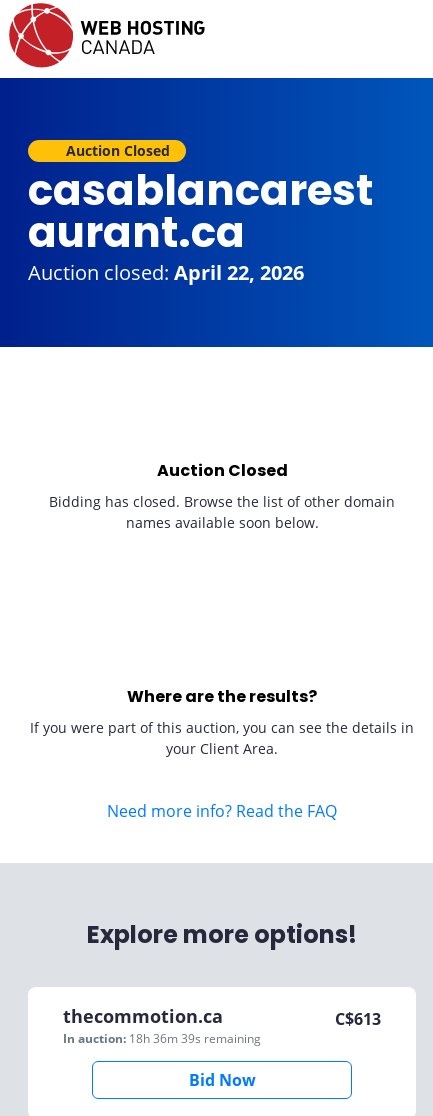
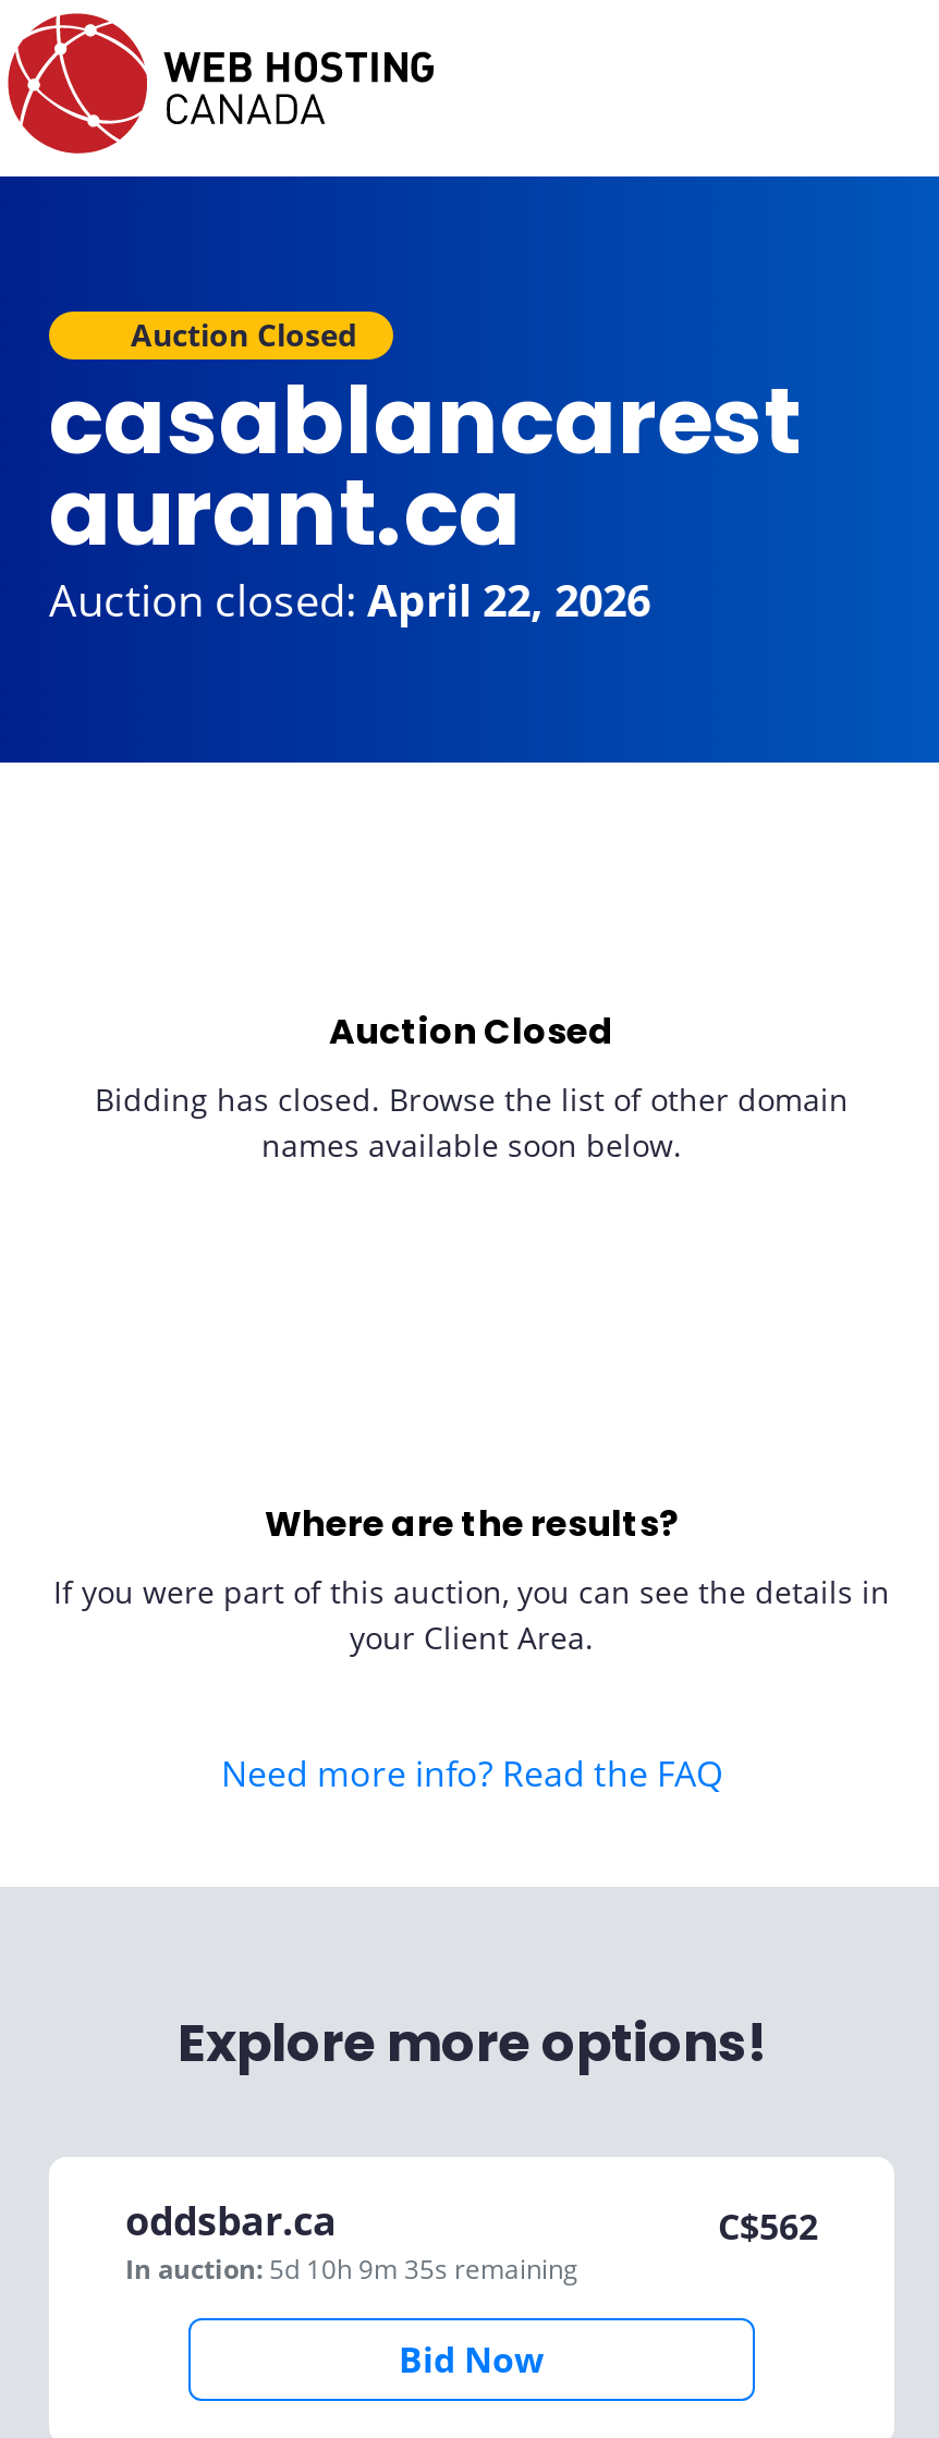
- thecommotion.ca
- In auction: 18h 36m 39s remaining
+ oddsbar.ca
+ In auction: 5d 10h 9m 35s remaining

- C$613
+ C$562
